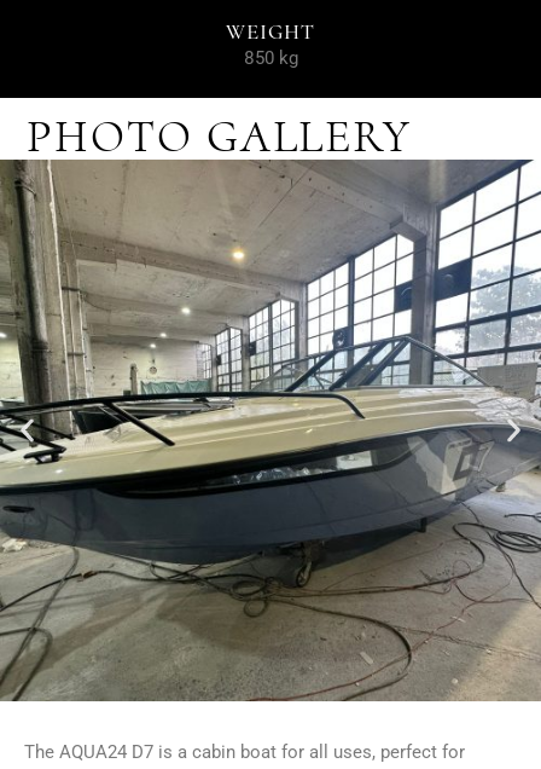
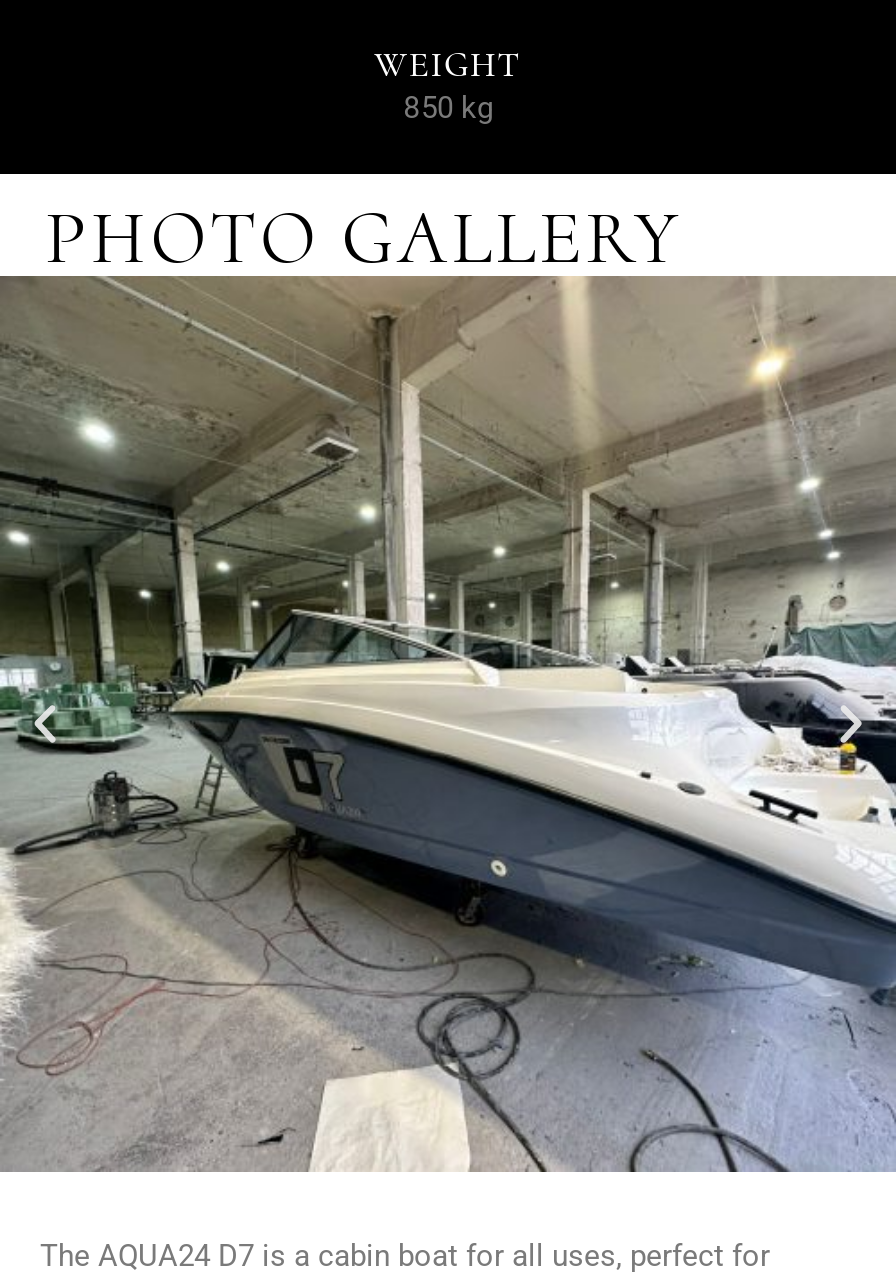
- [image]
+ [image]
